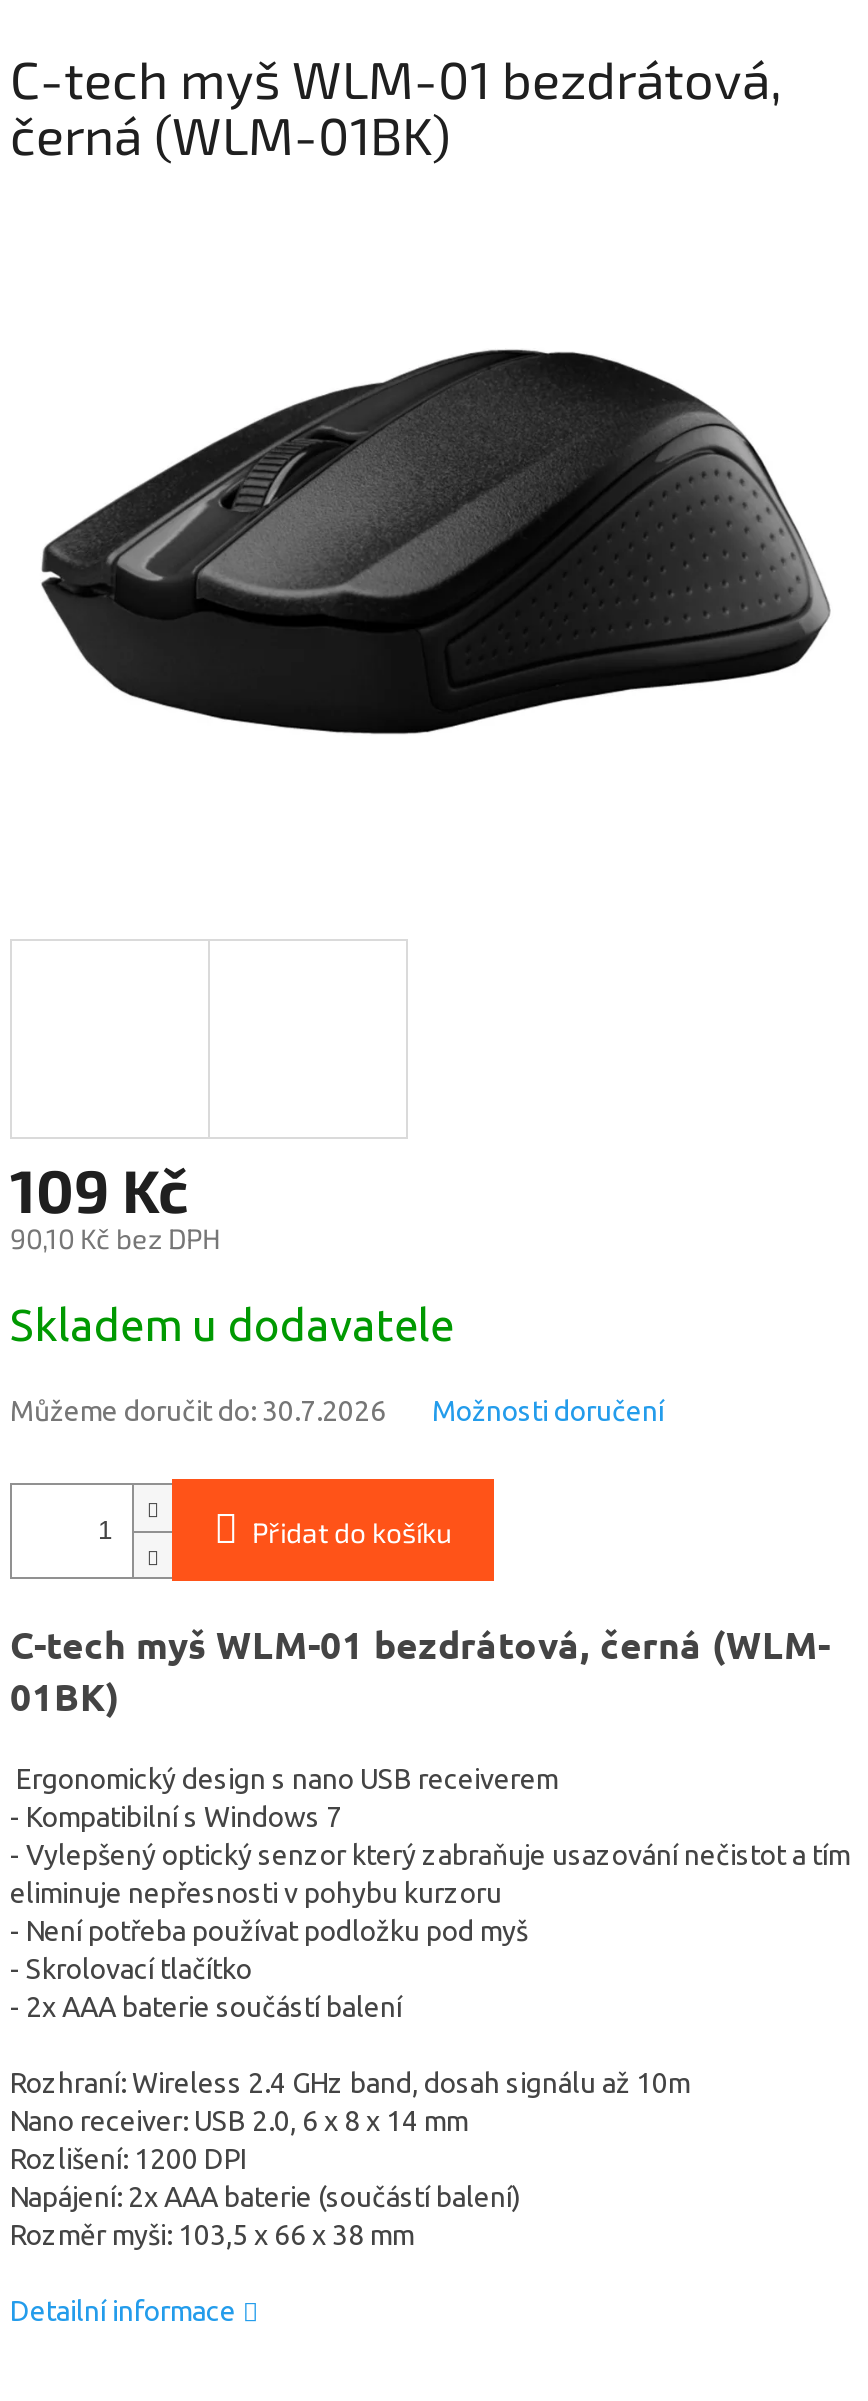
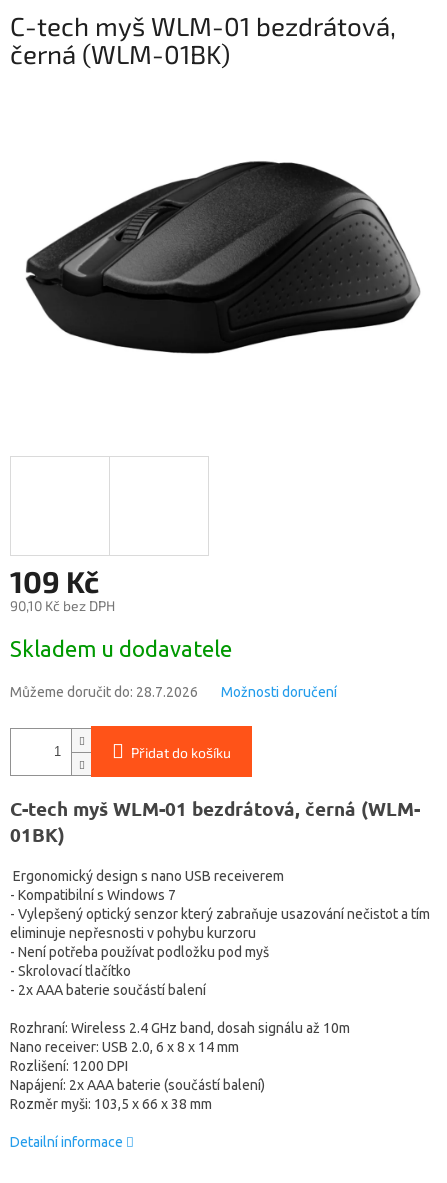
- Můžeme doručit do: 30.7.2026
+ Můžeme doručit do: 28.7.2026
